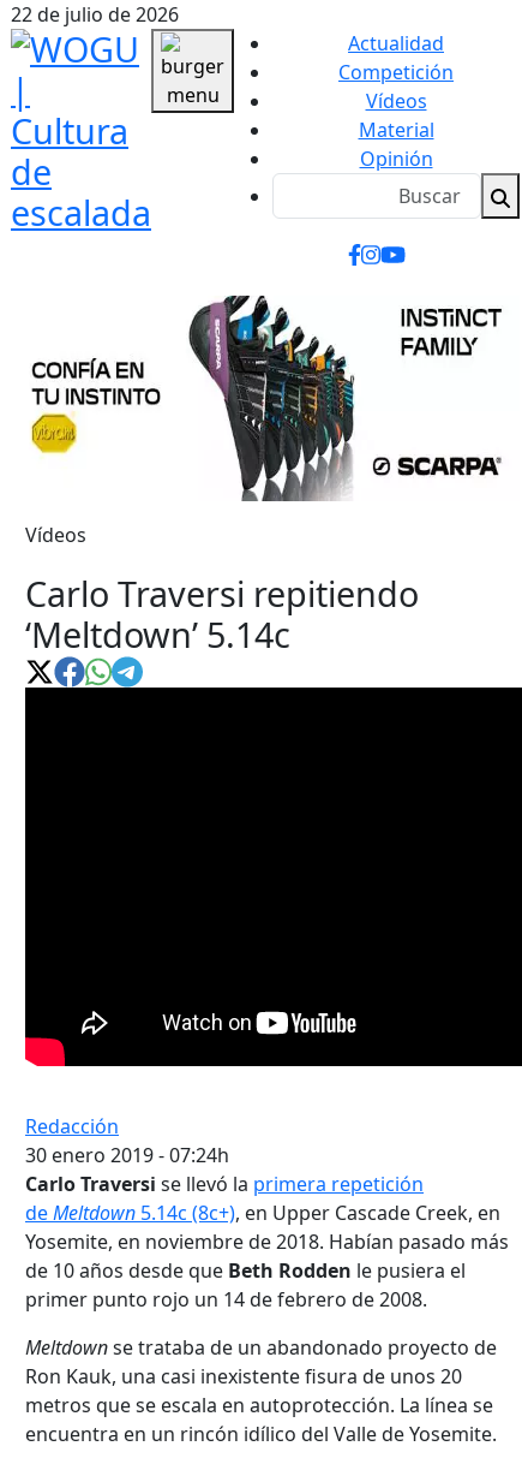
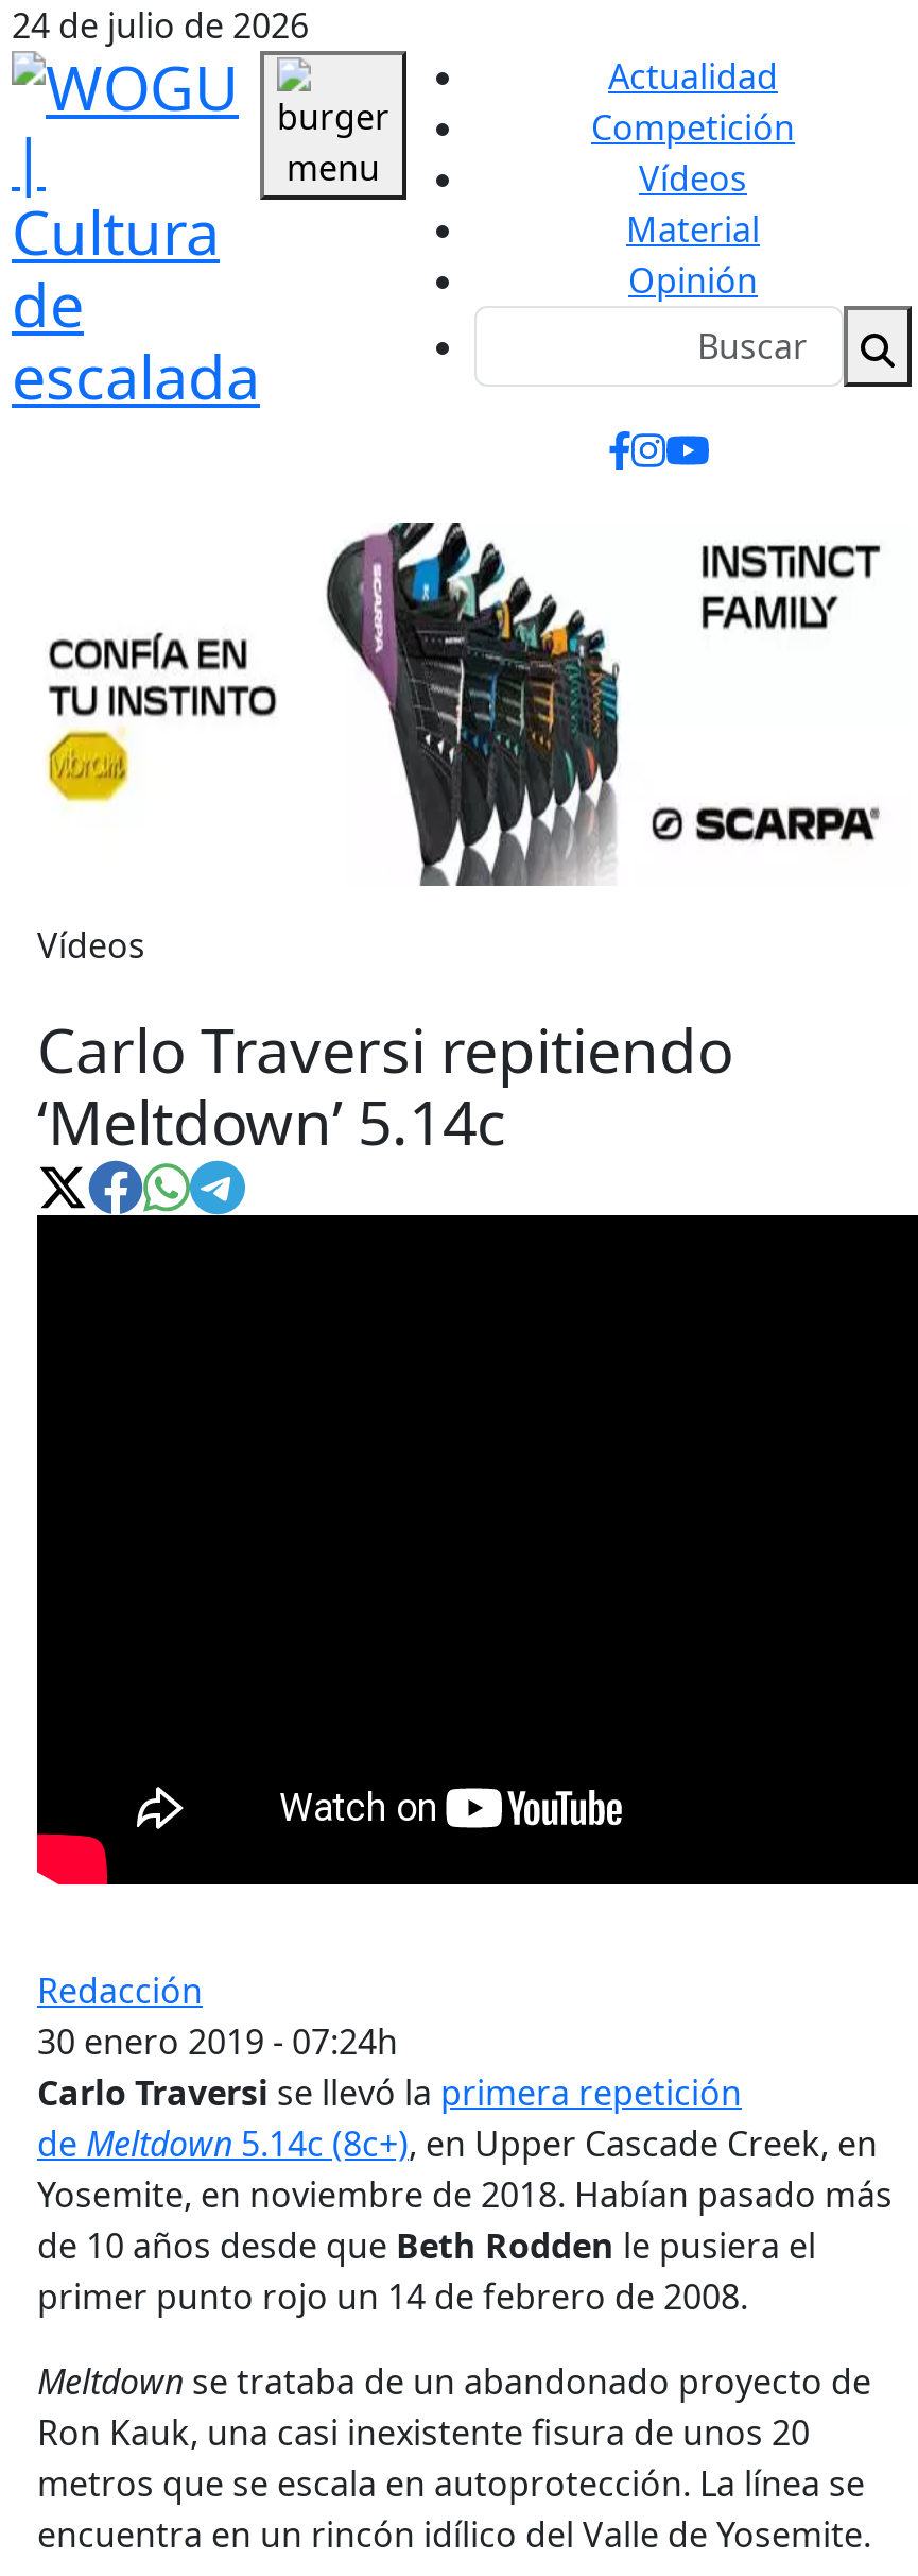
- 22 de julio de 2026
+ 24 de julio de 2026
